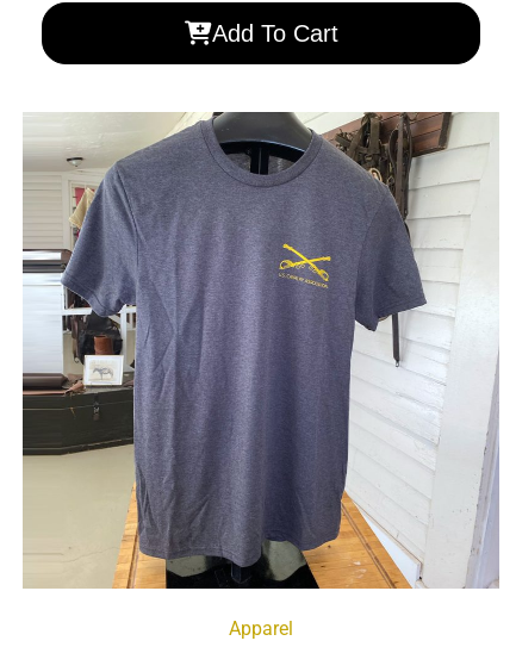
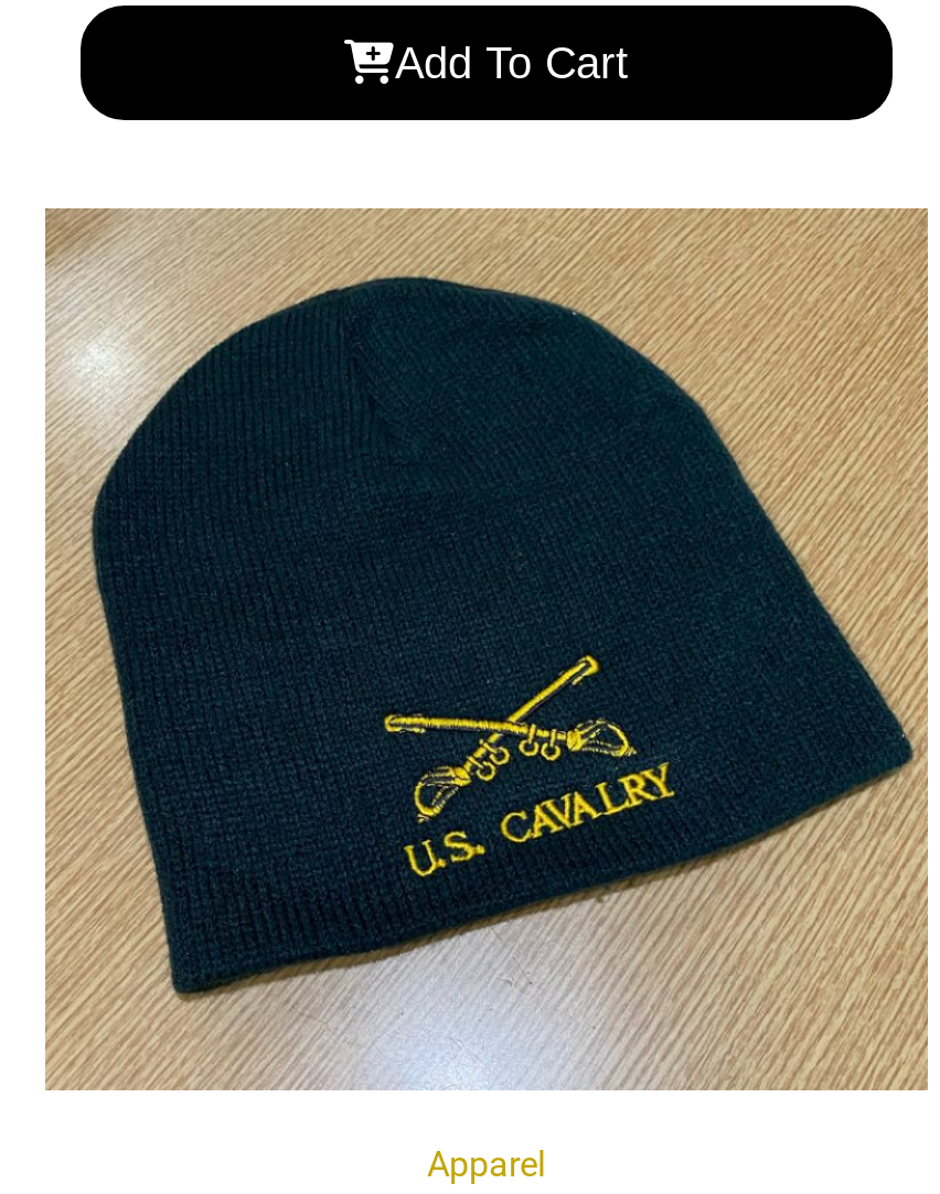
- [image]
+ [image]
